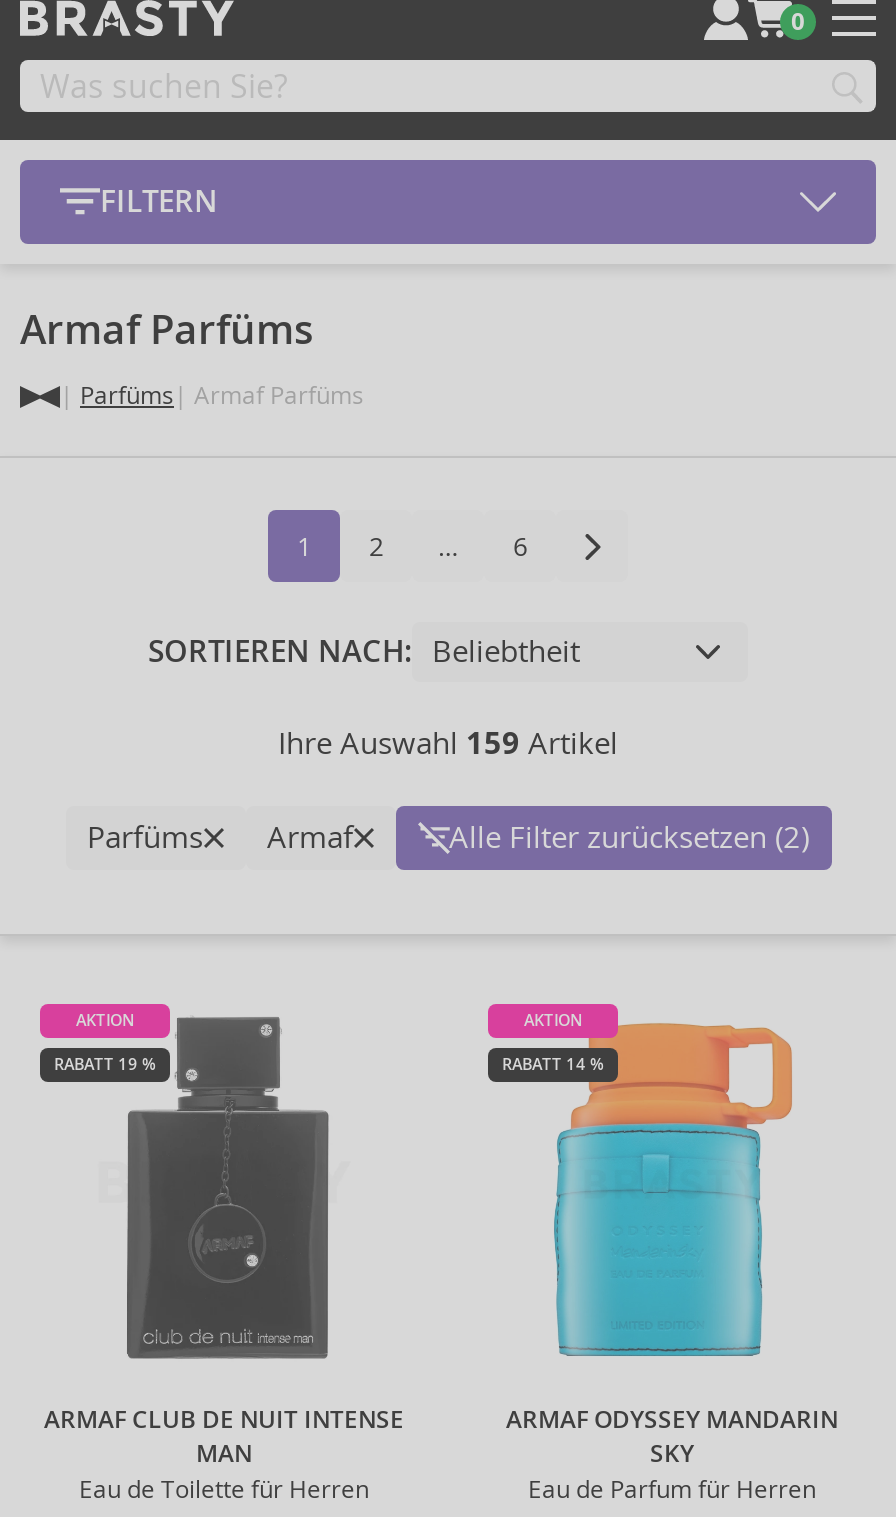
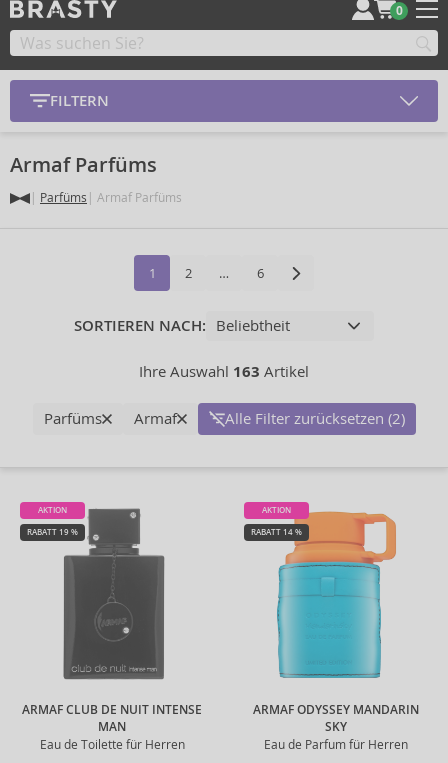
- Ihre Auswahl 159 Artikel
+ Ihre Auswahl 163 Artikel
